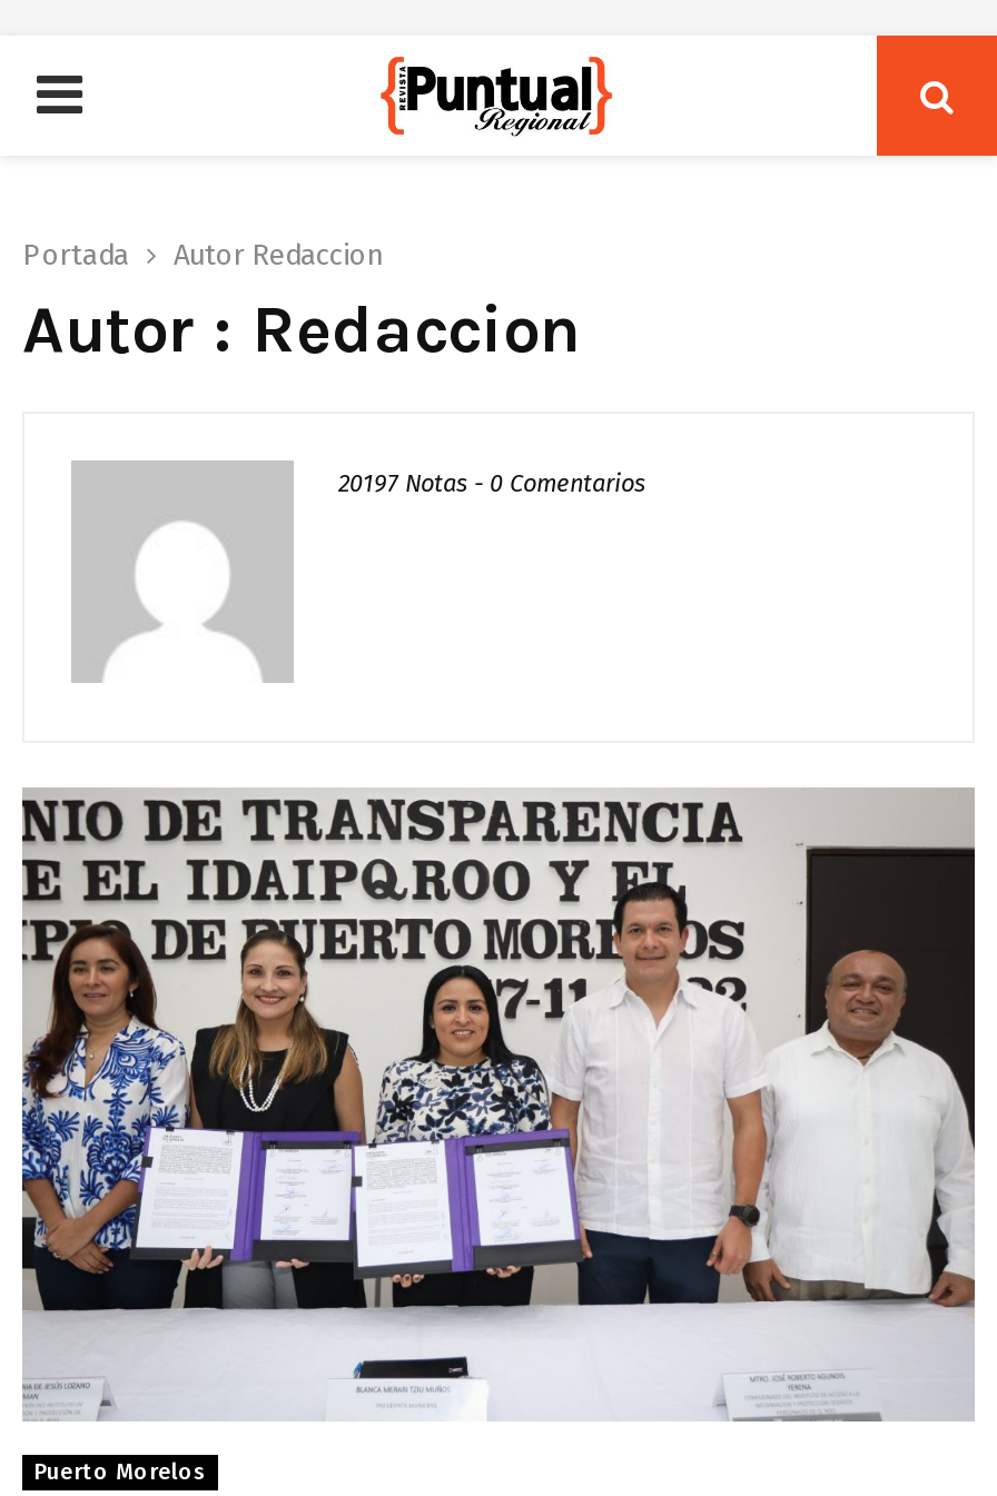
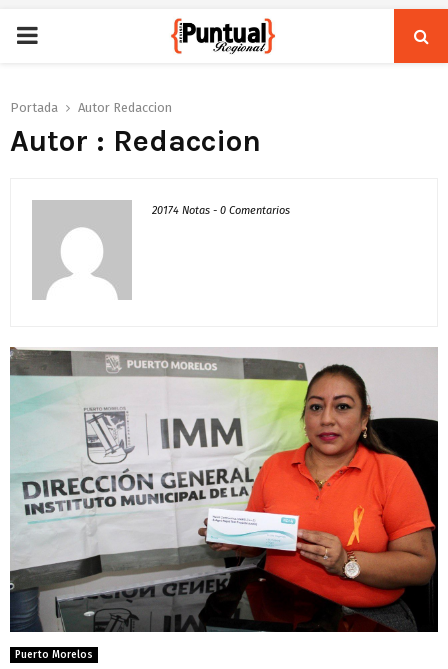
- 20197 Notas - 0 Comentarios
+ 20174 Notas - 0 Comentarios

- [image]
+ [image]
